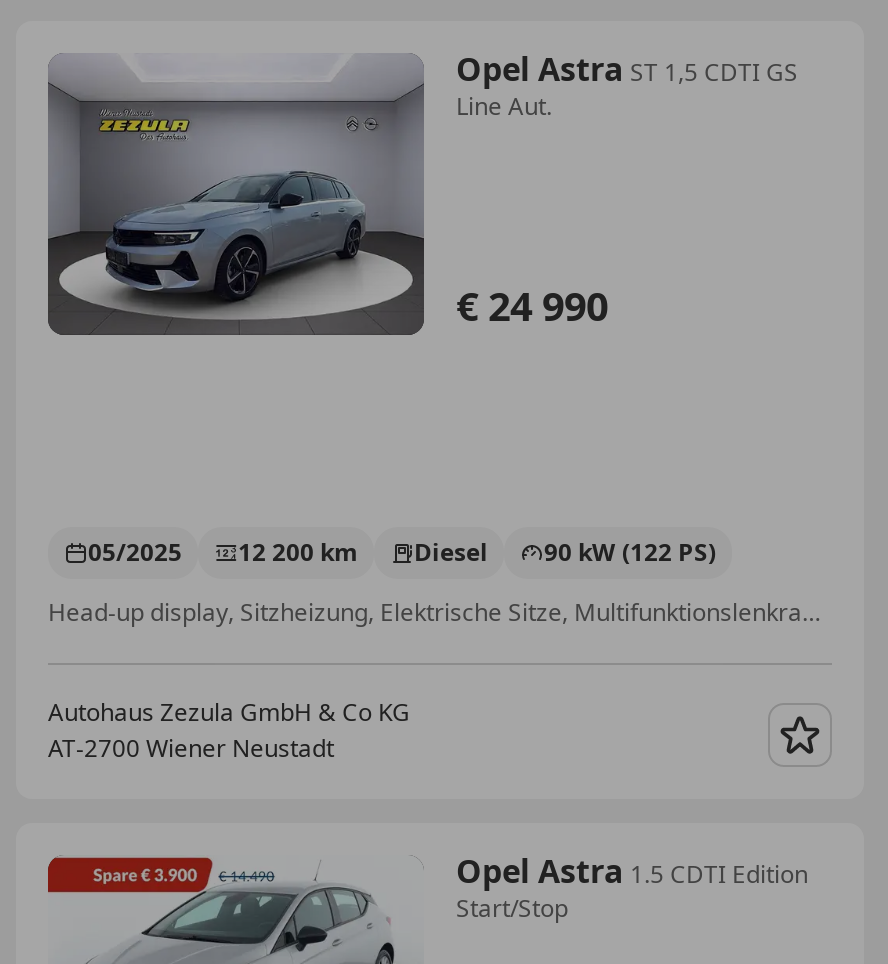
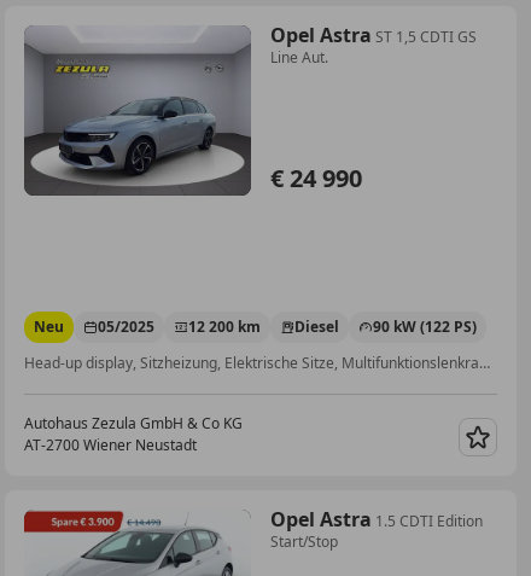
+ Neu
